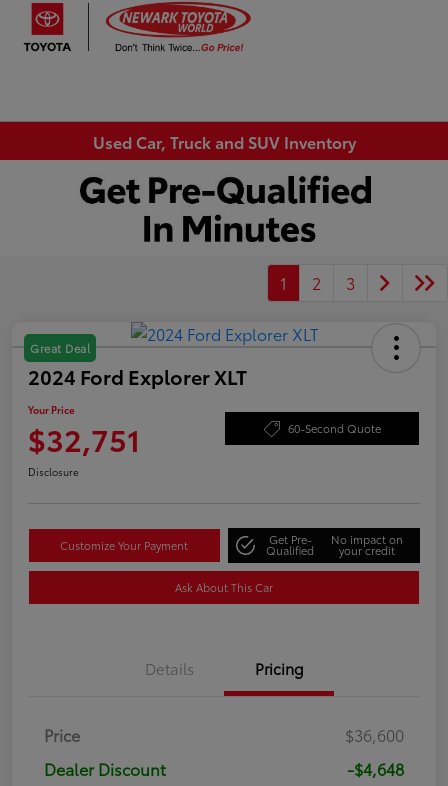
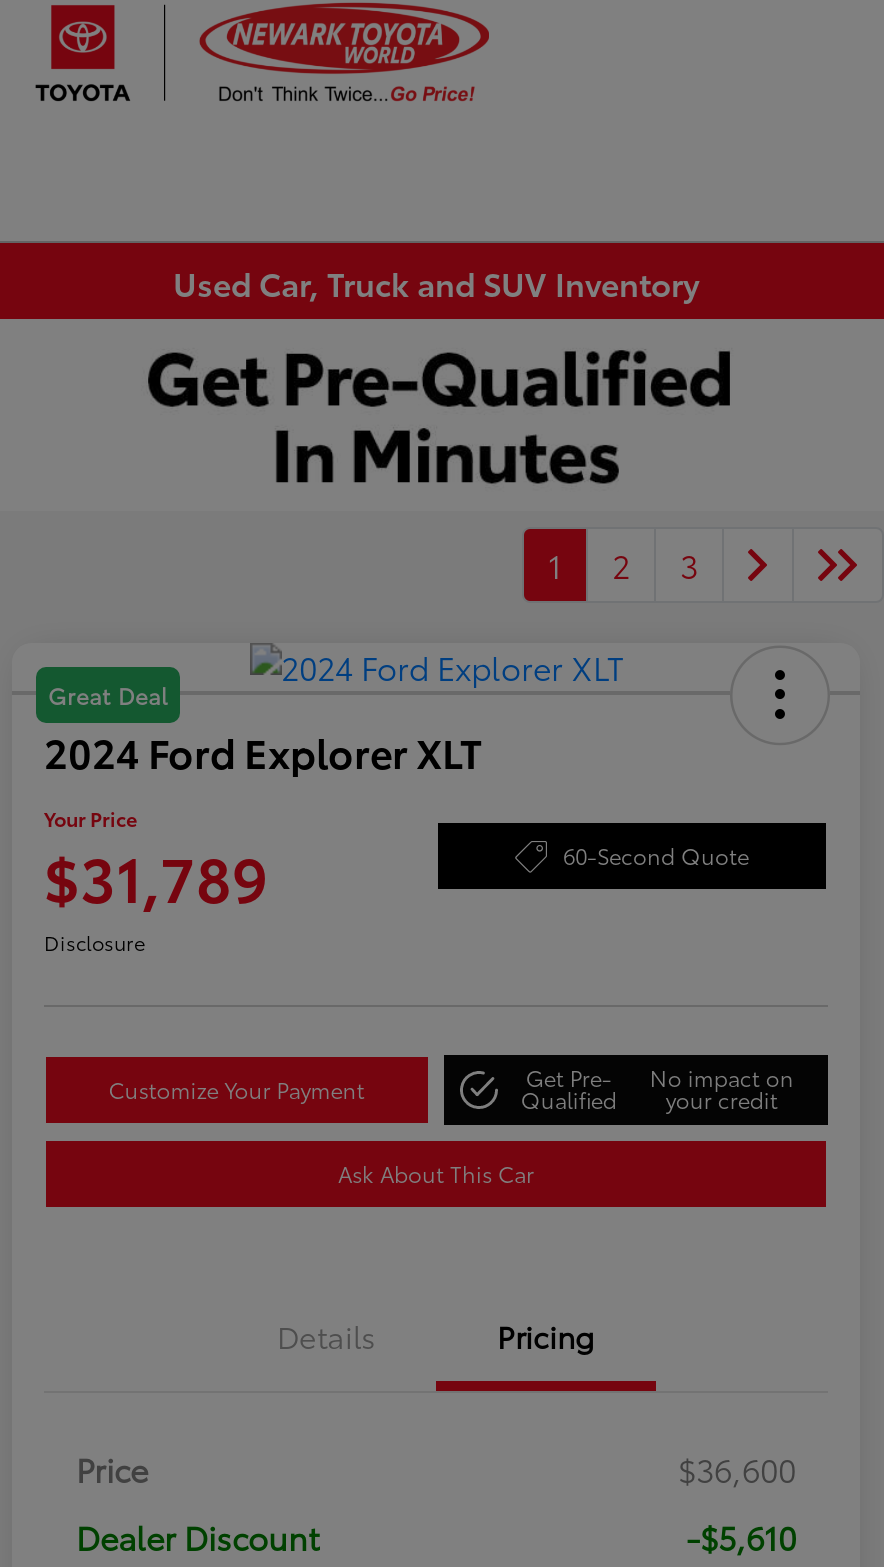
- $32,751
+ $31,789

- -$4,648
+ -$5,610
